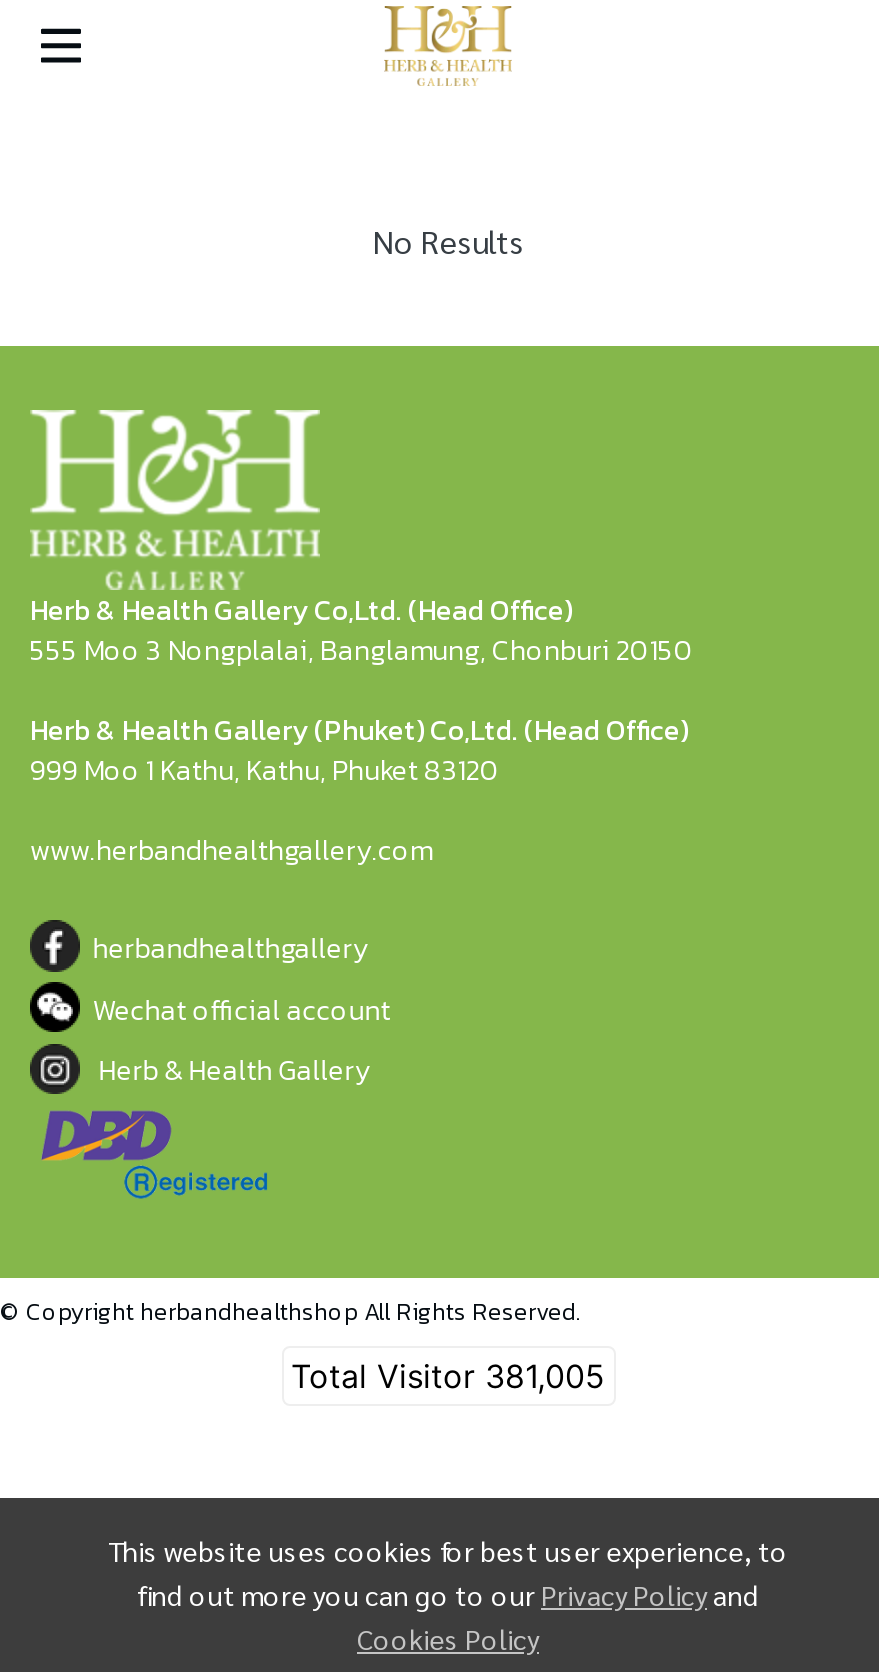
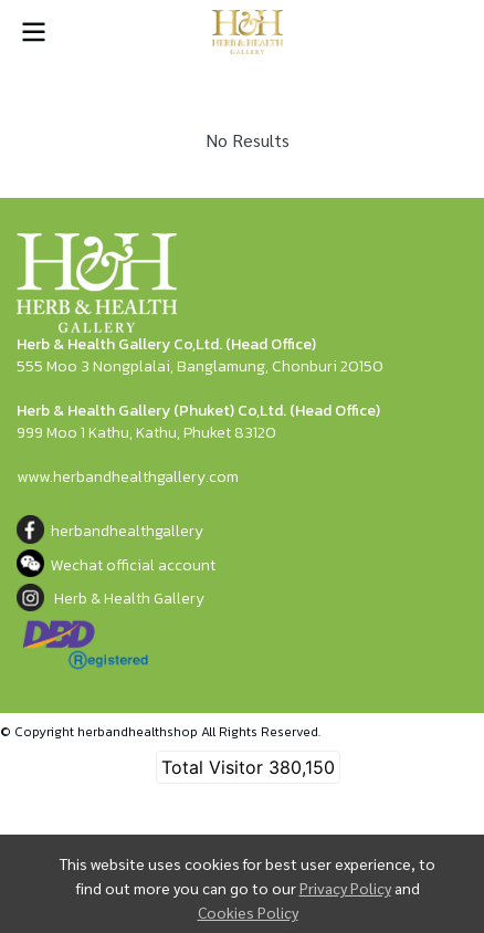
- Total Visitor 381,005
+ Total Visitor 380,150
